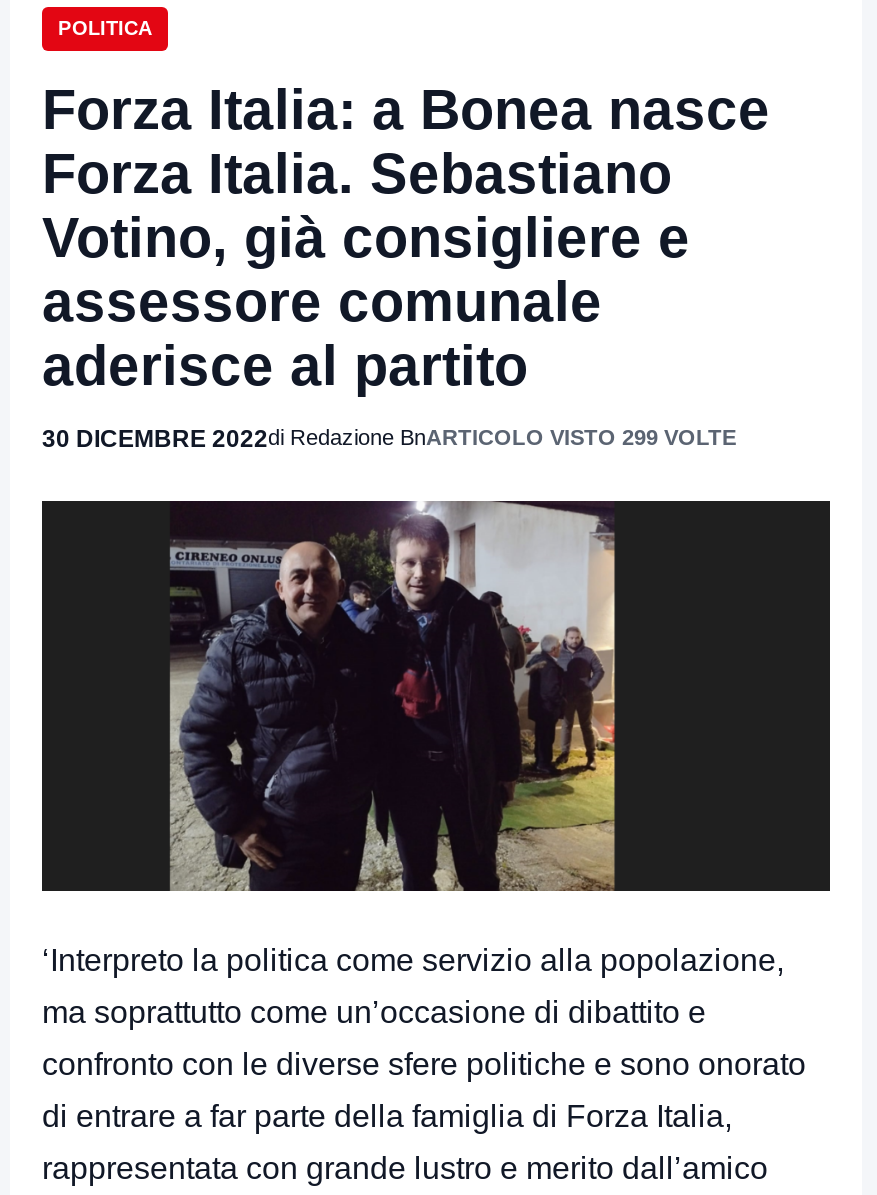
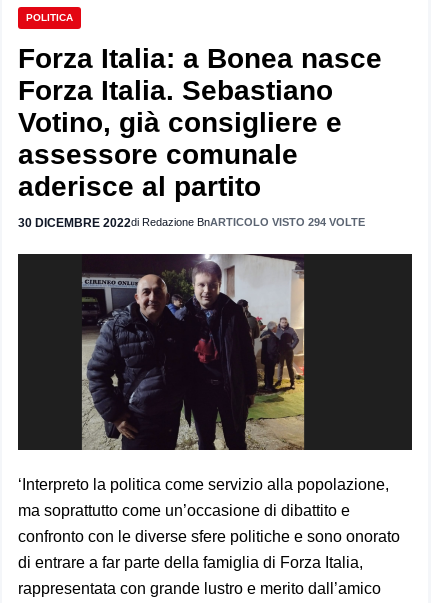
- 30 DICEMBRE 2022di Redazione BnARTICOLO VISTO 299 VOLTE
+ 30 DICEMBRE 2022di Redazione BnARTICOLO VISTO 294 VOLTE
